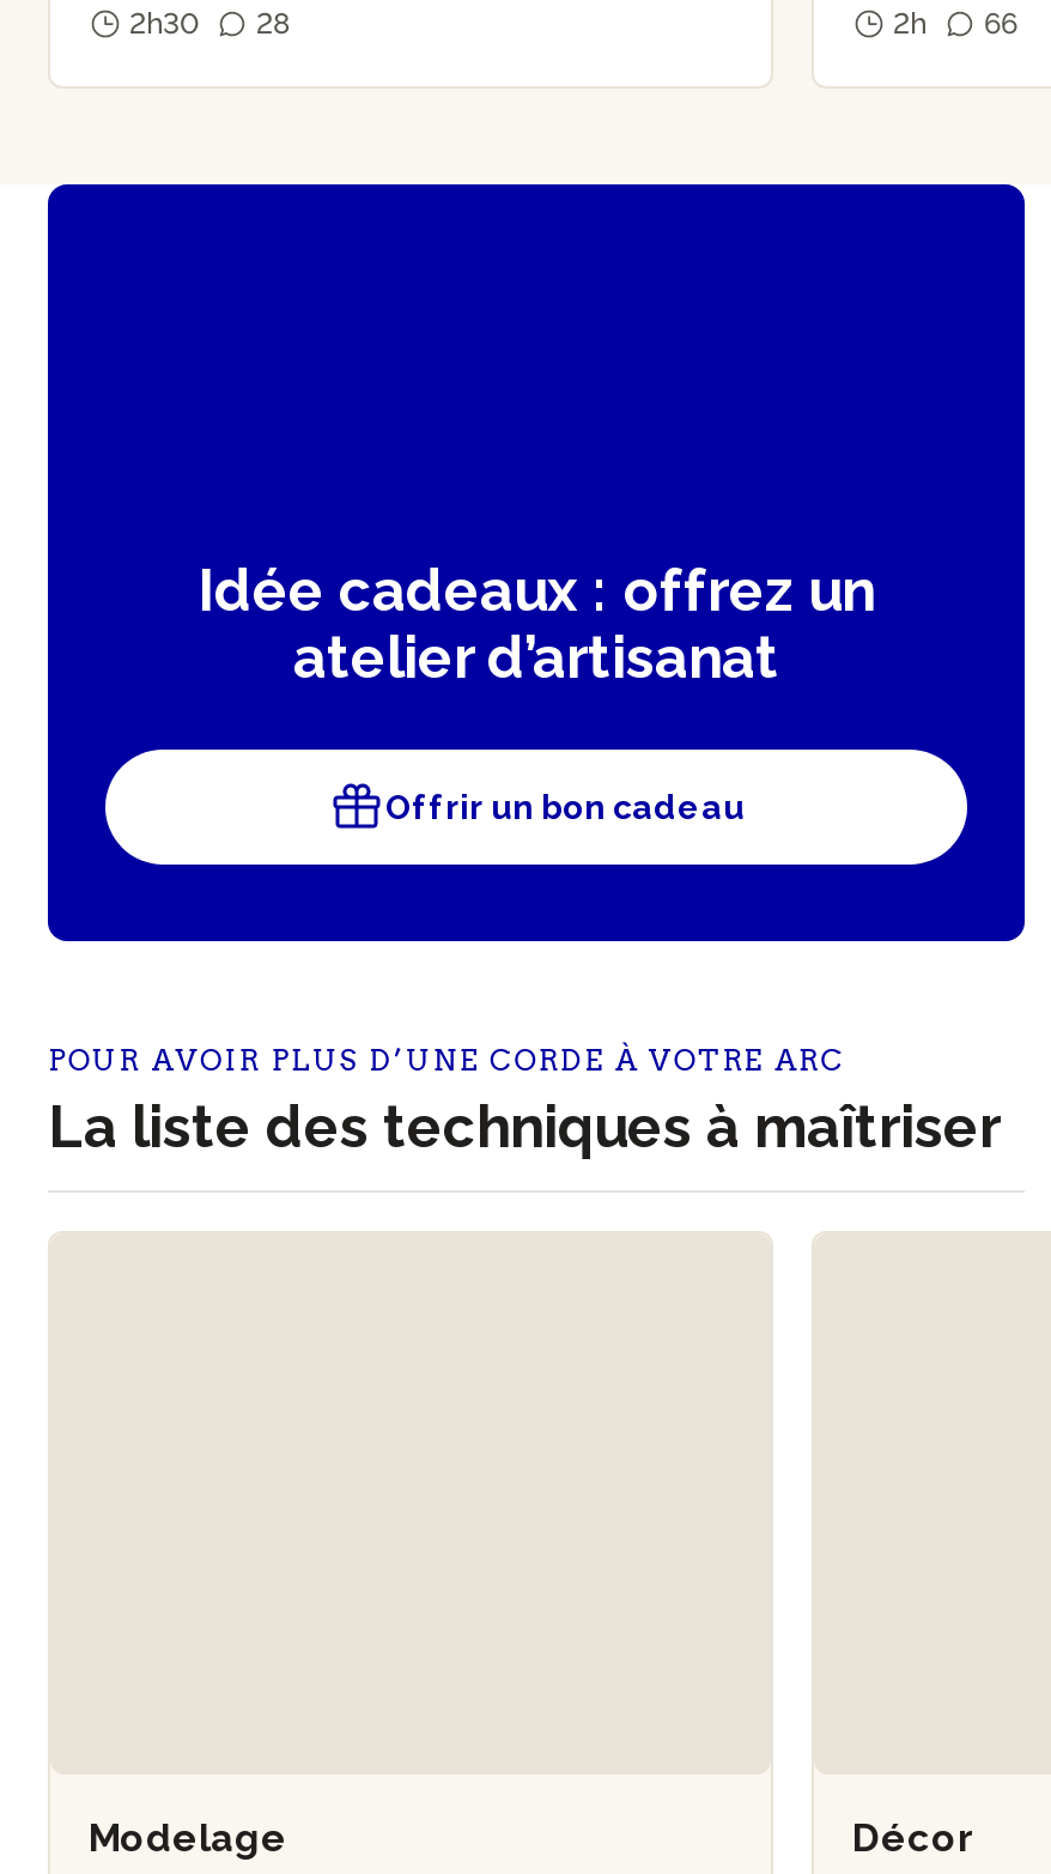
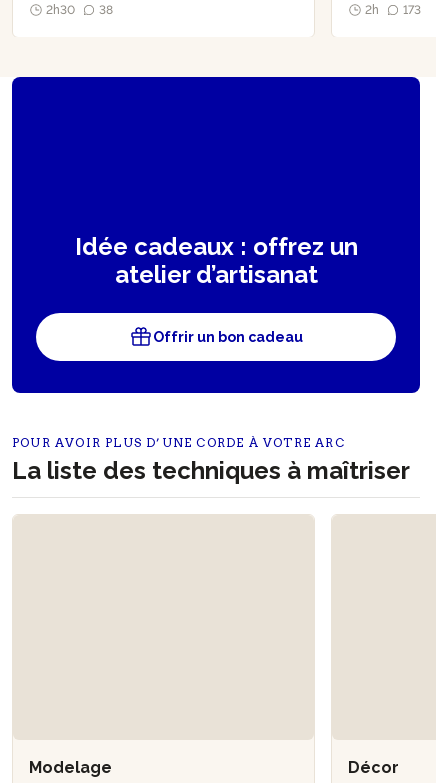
- 2h30 28
+ 2h30 38

- 2h 66
+ 2h 173
